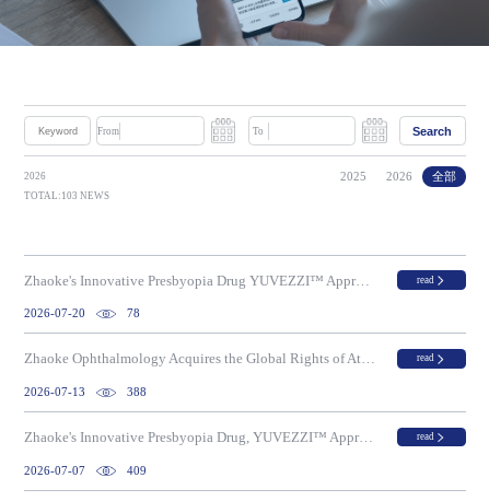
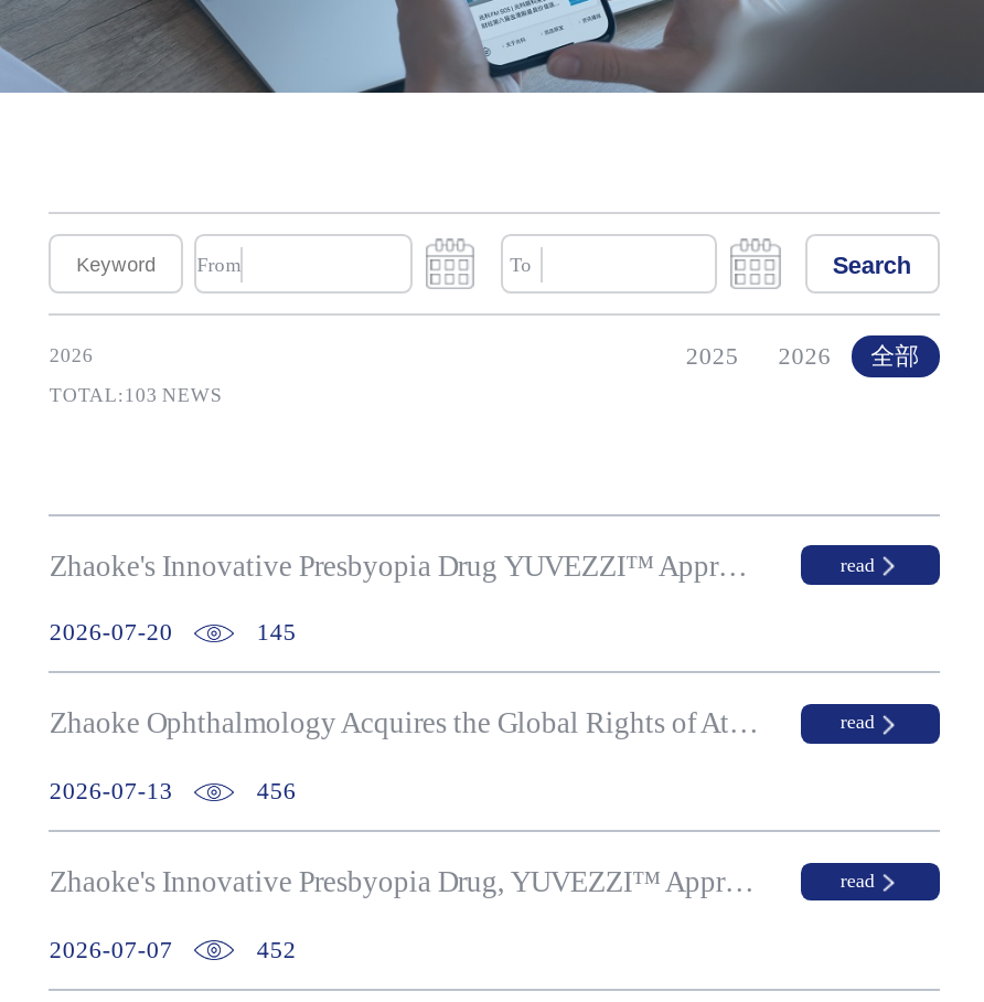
- 78
+ 145

- 388
+ 456

- 409
+ 452
